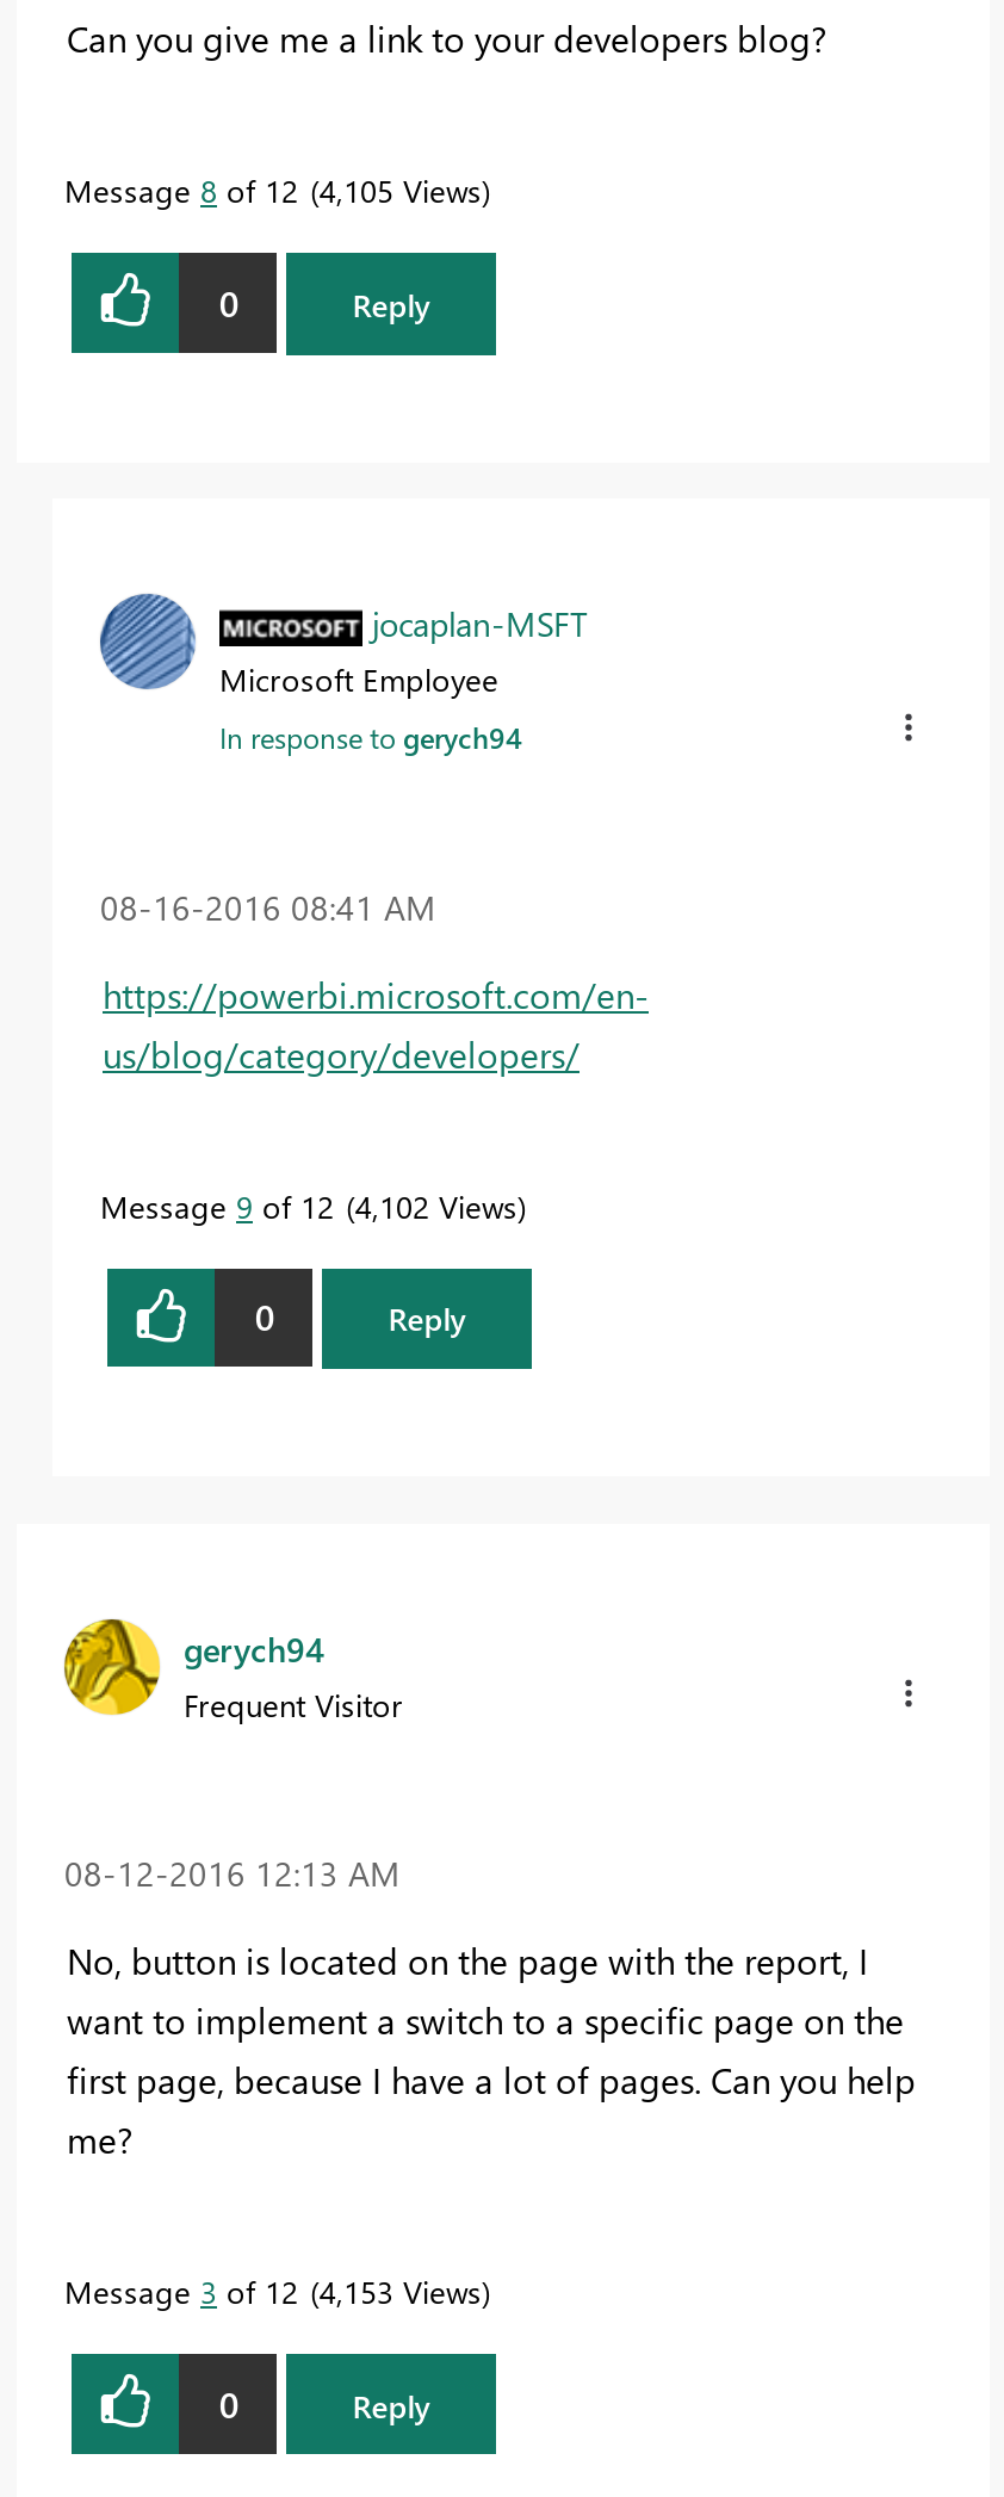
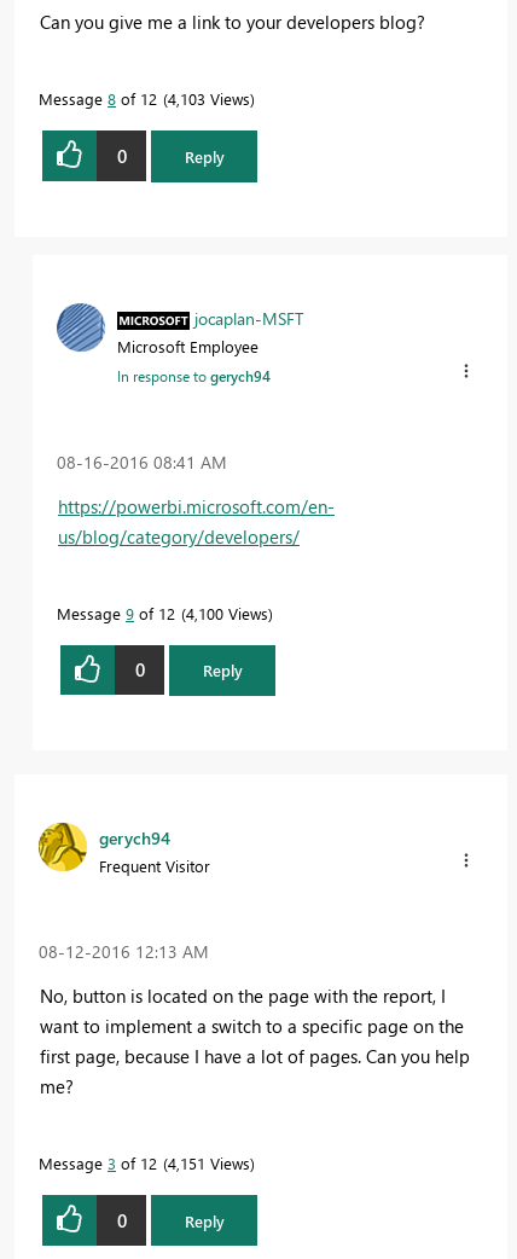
- Message 8 of 12 4,105 Views
+ Message 8 of 12 4,103 Views

- Message 9 of 12 4,102 Views
+ Message 9 of 12 4,100 Views

- Message 3 of 12 4,153 Views
+ Message 3 of 12 4,151 Views
